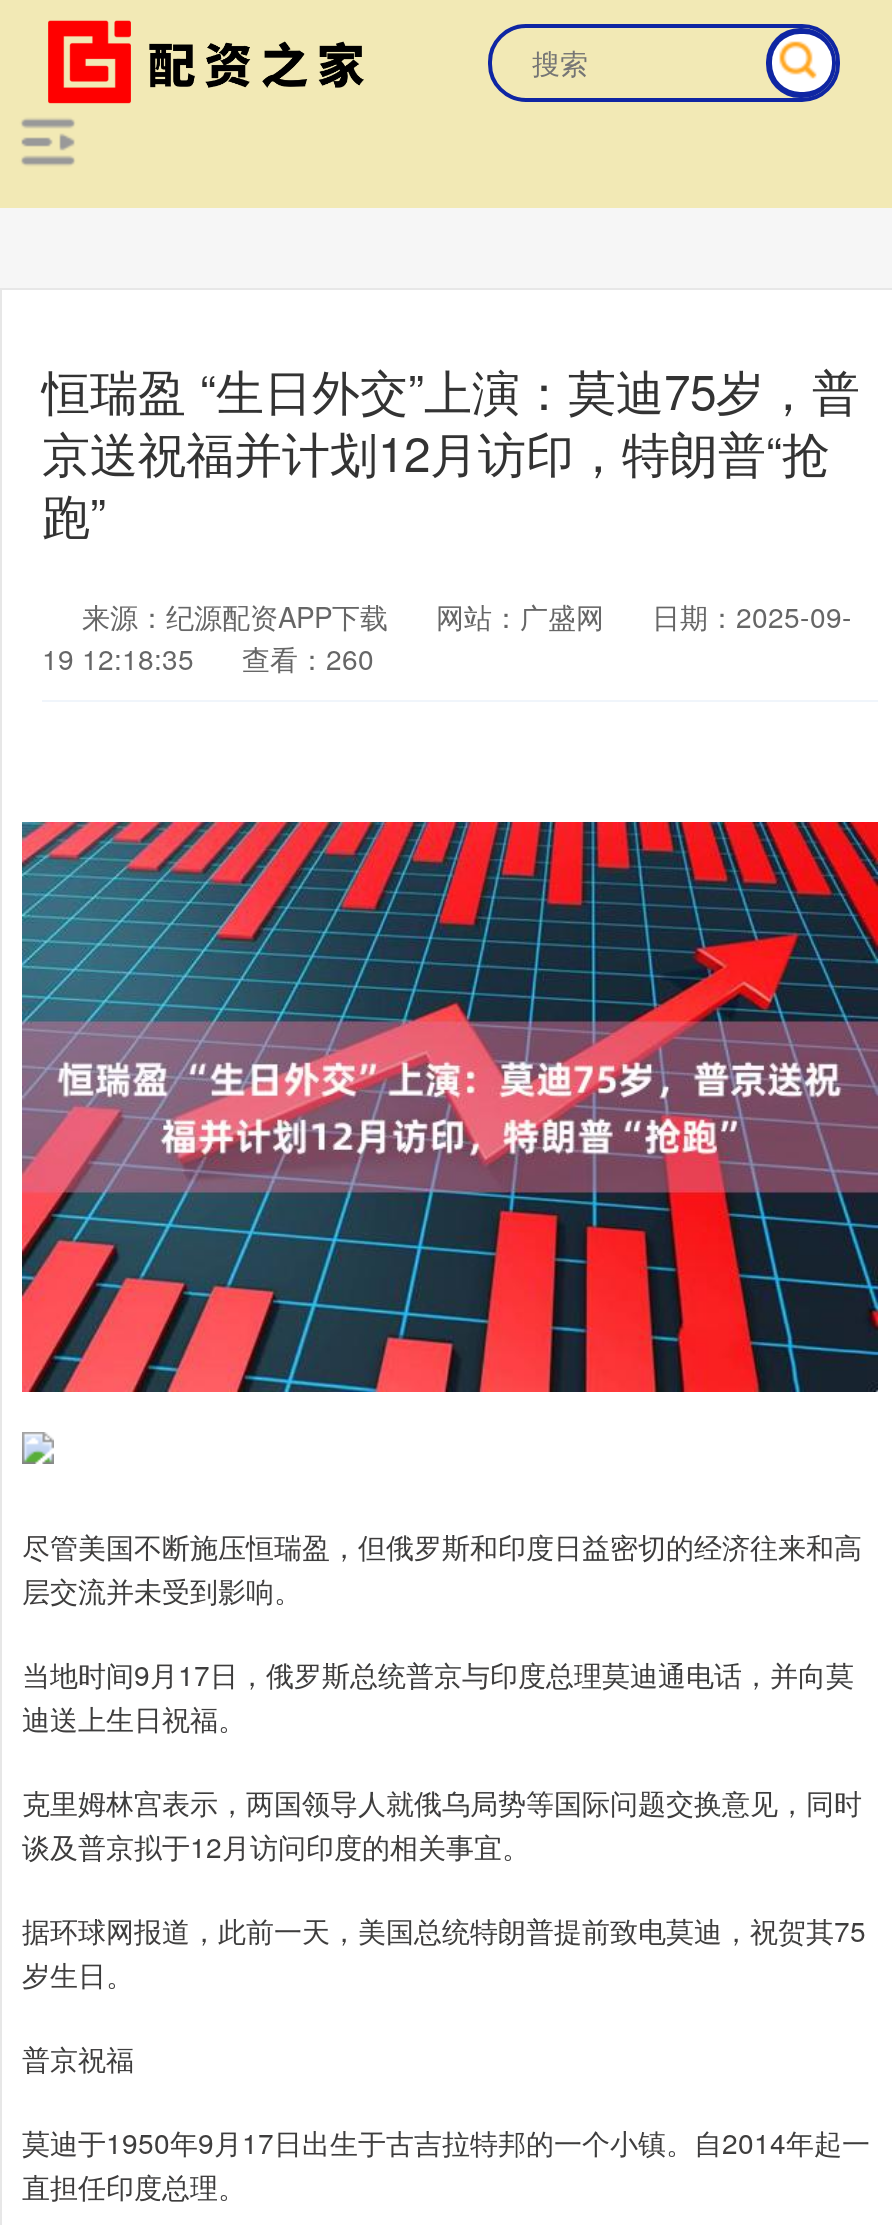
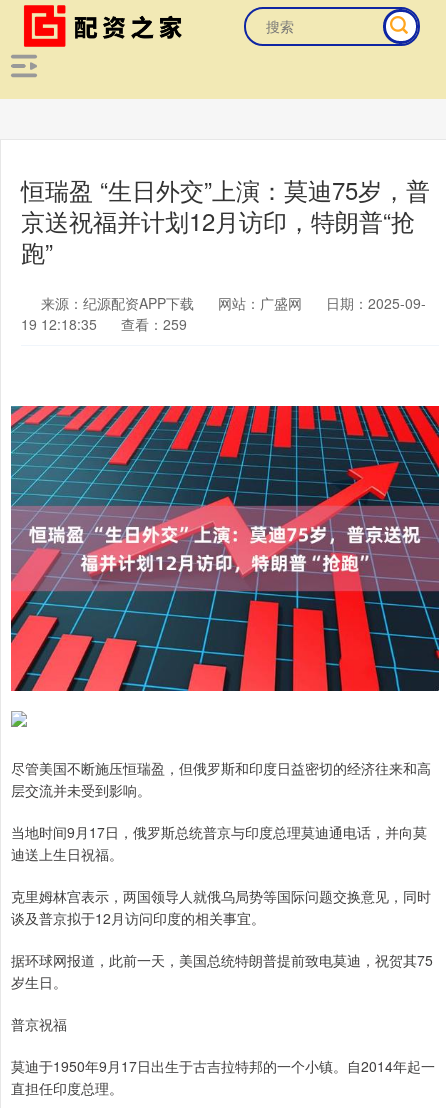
- 19 12:18:35 查看：260
+ 19 12:18:35 查看：259
